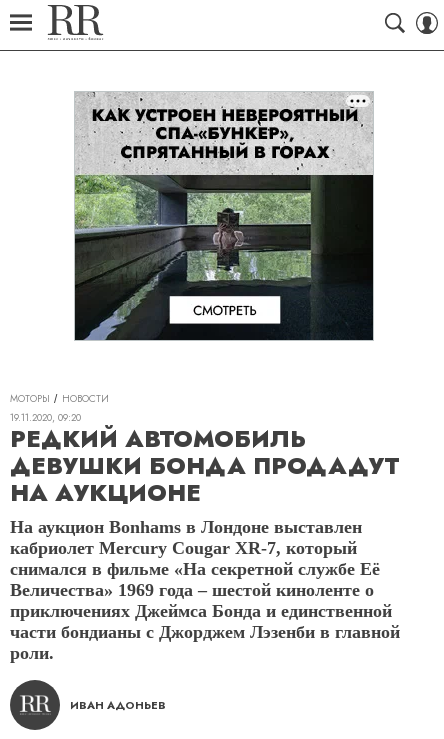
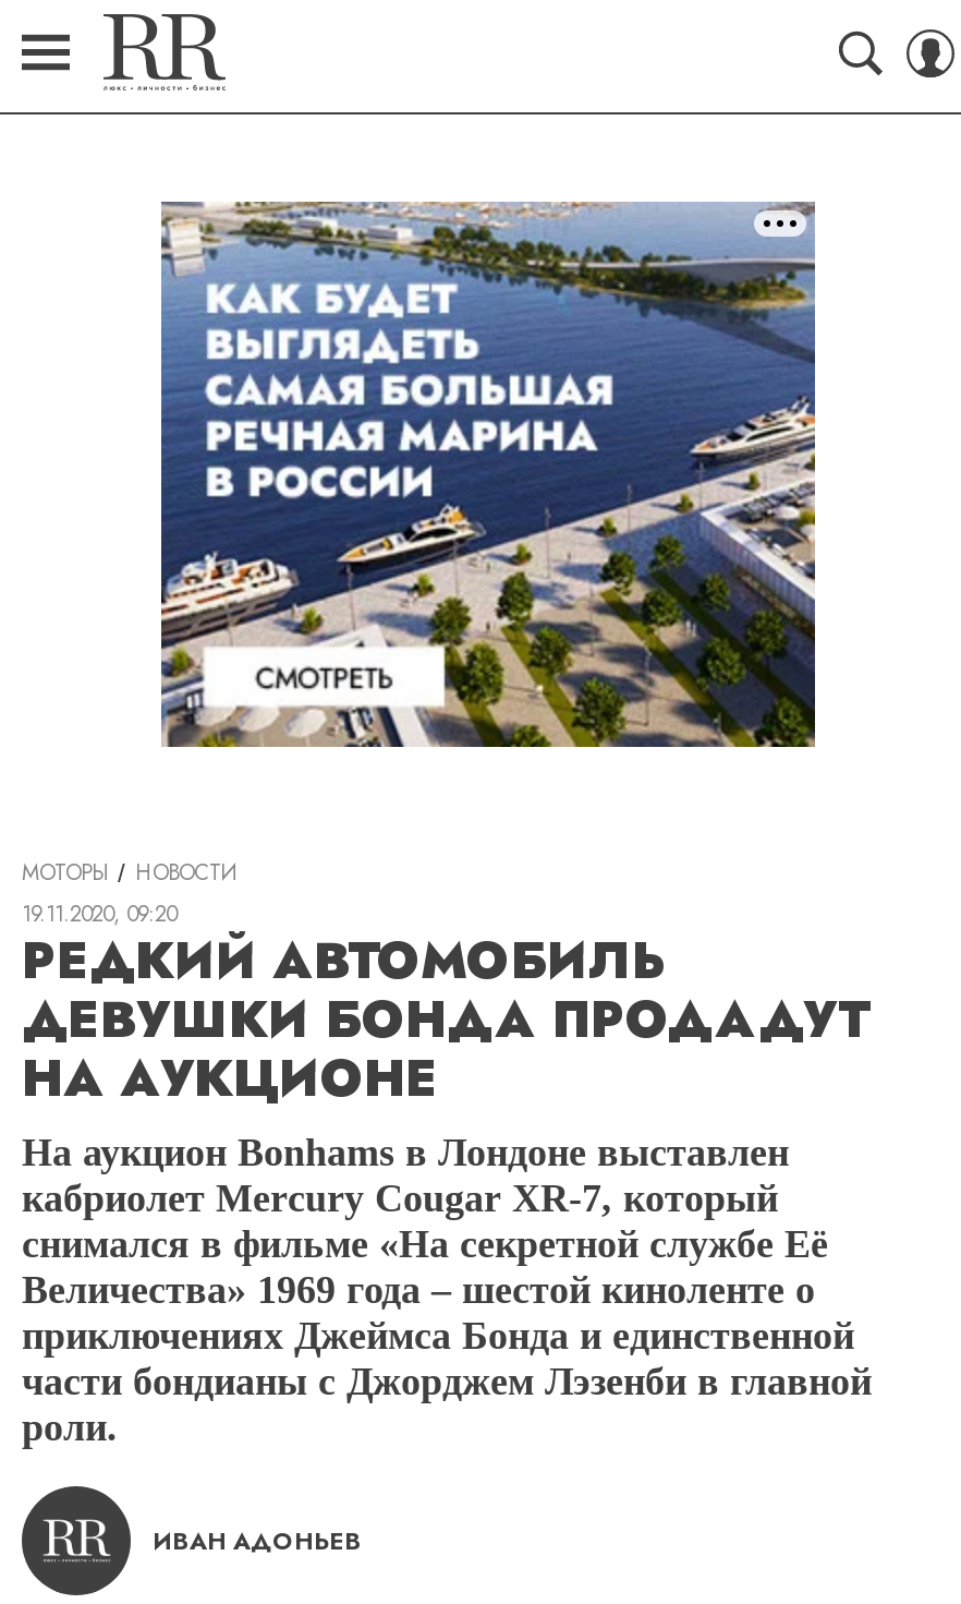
- [image]
+ [image]
